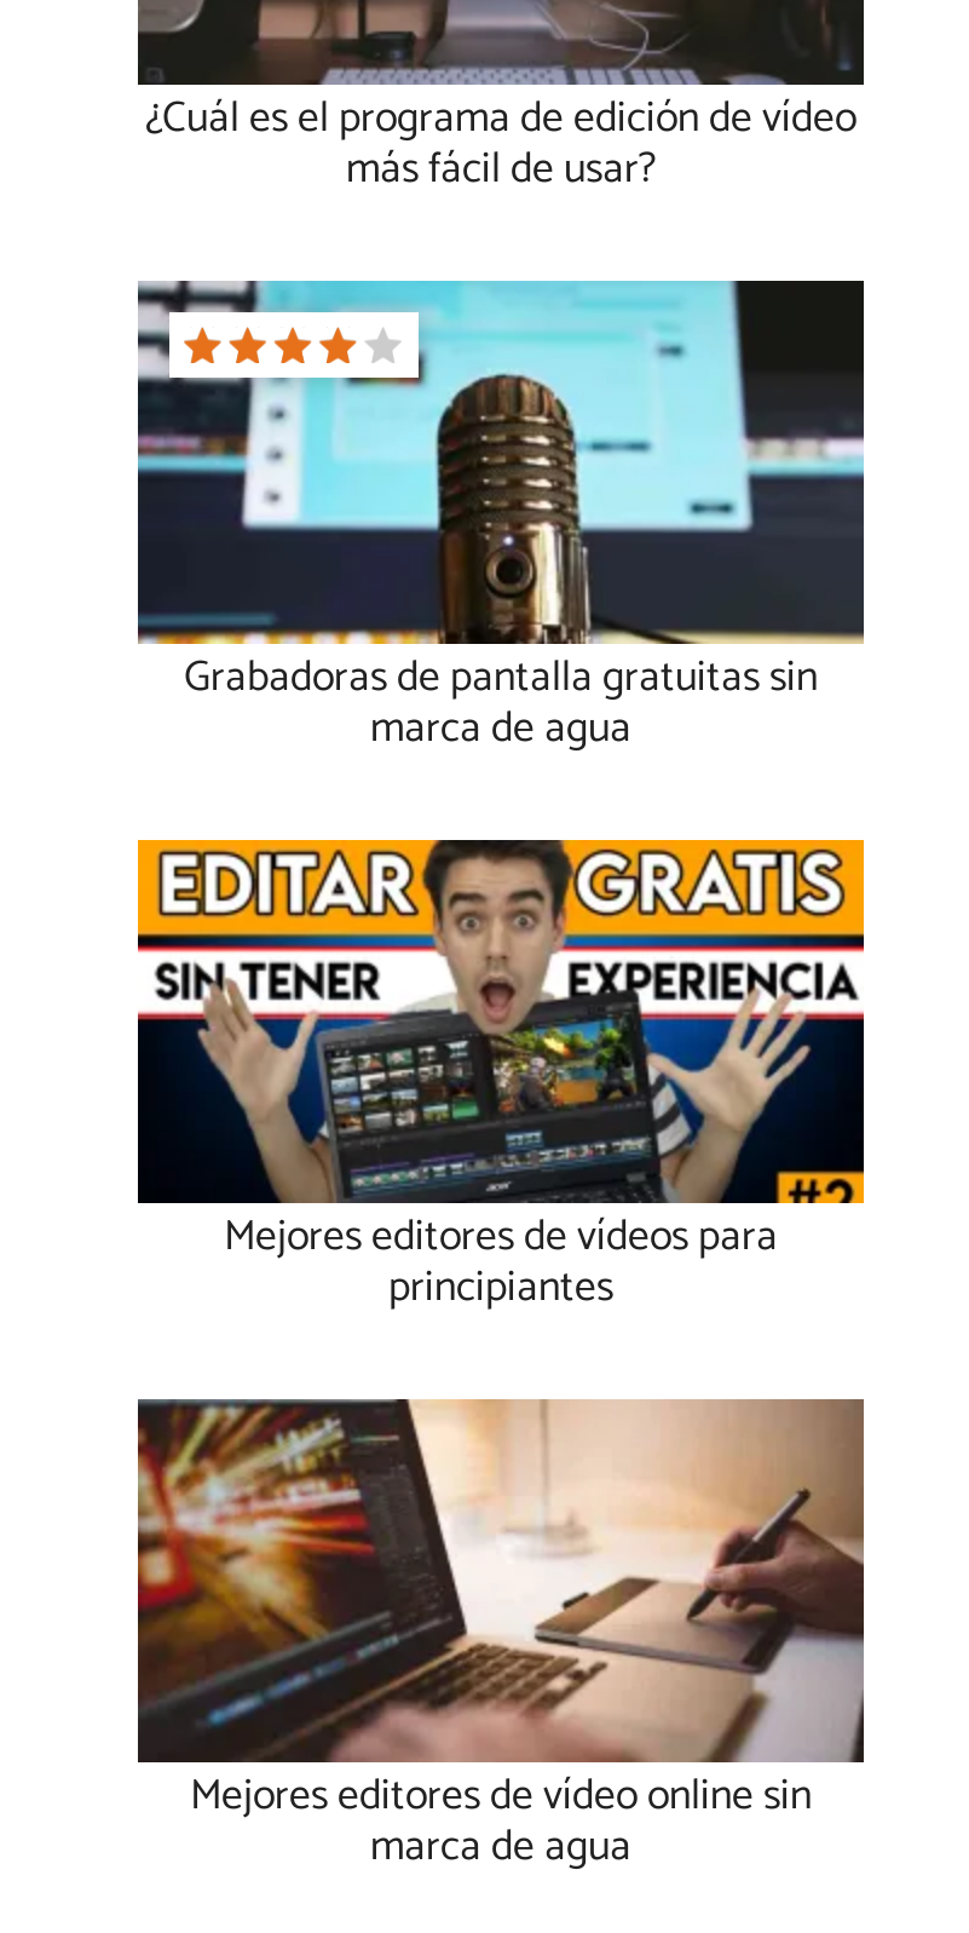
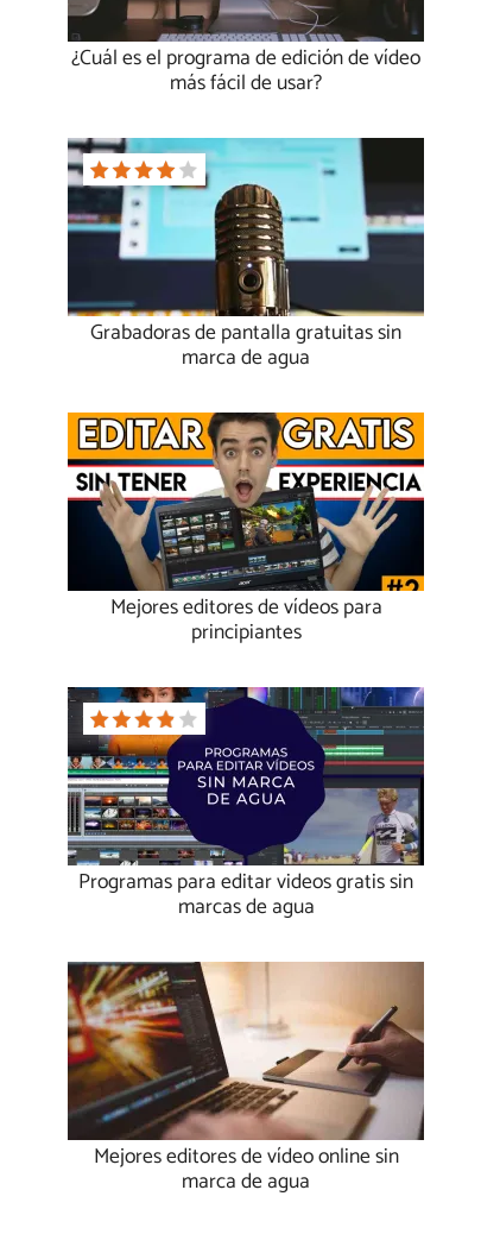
+ [image]
+ Programas para editar videos gratis sin
+ marcas de agua
